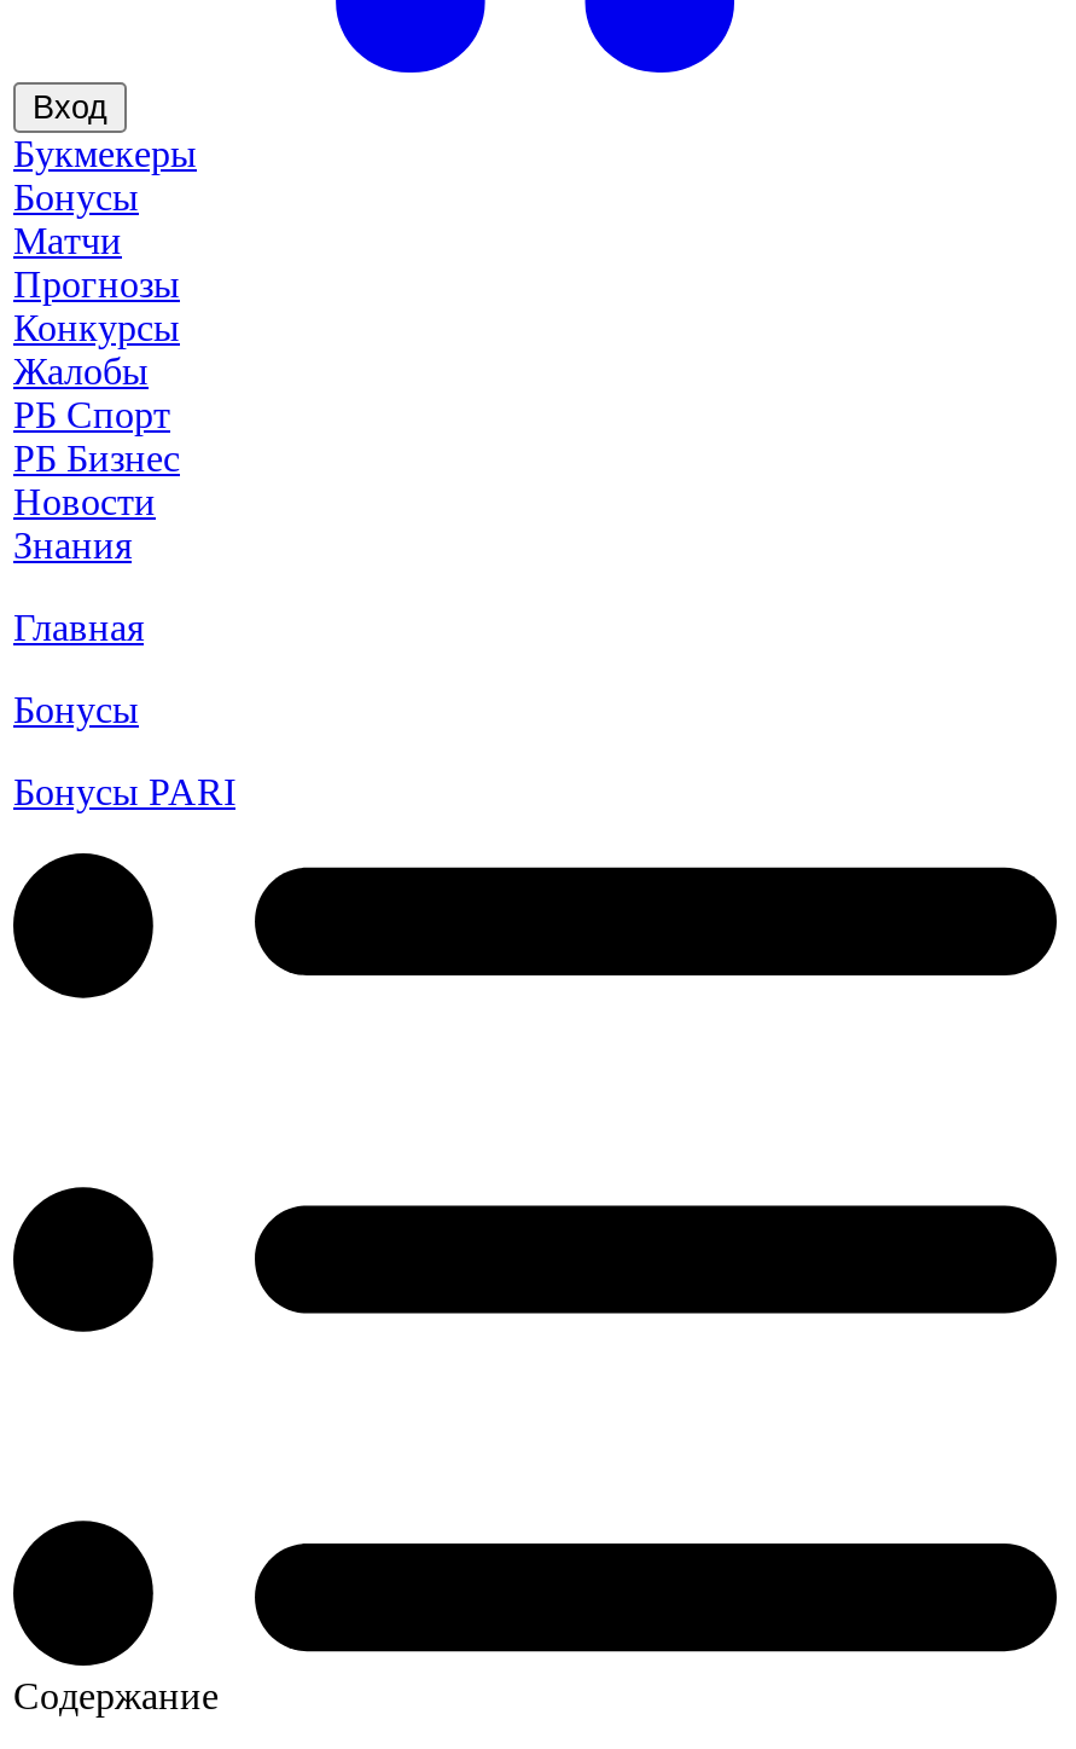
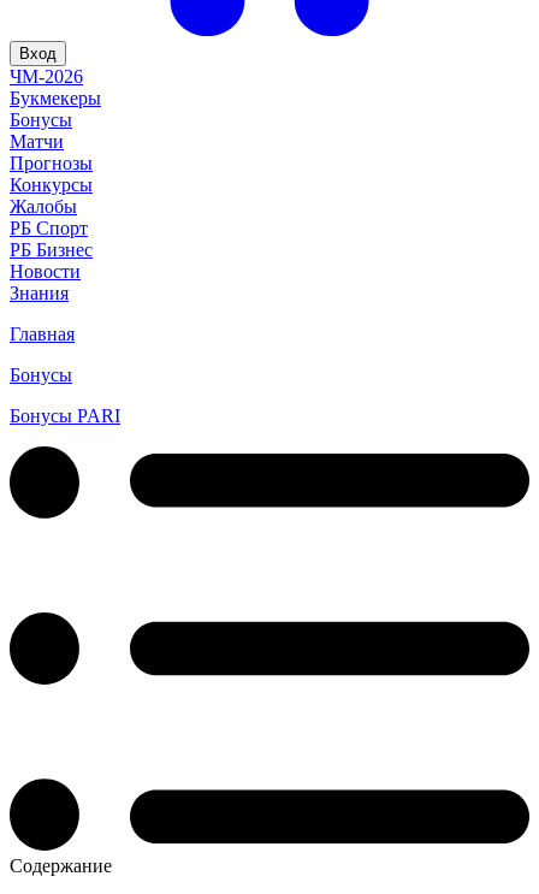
+ ЧМ-2026
